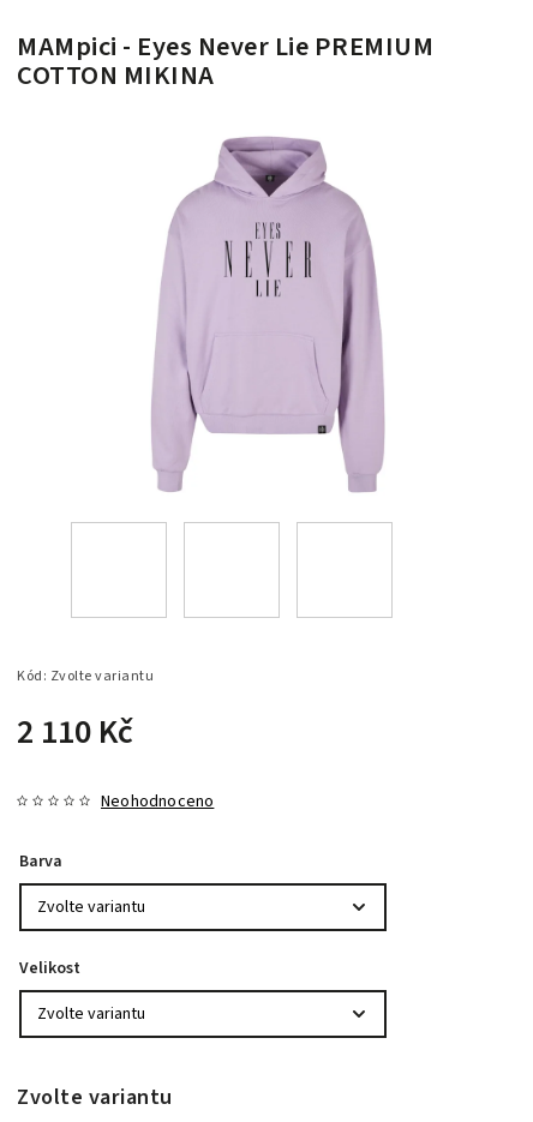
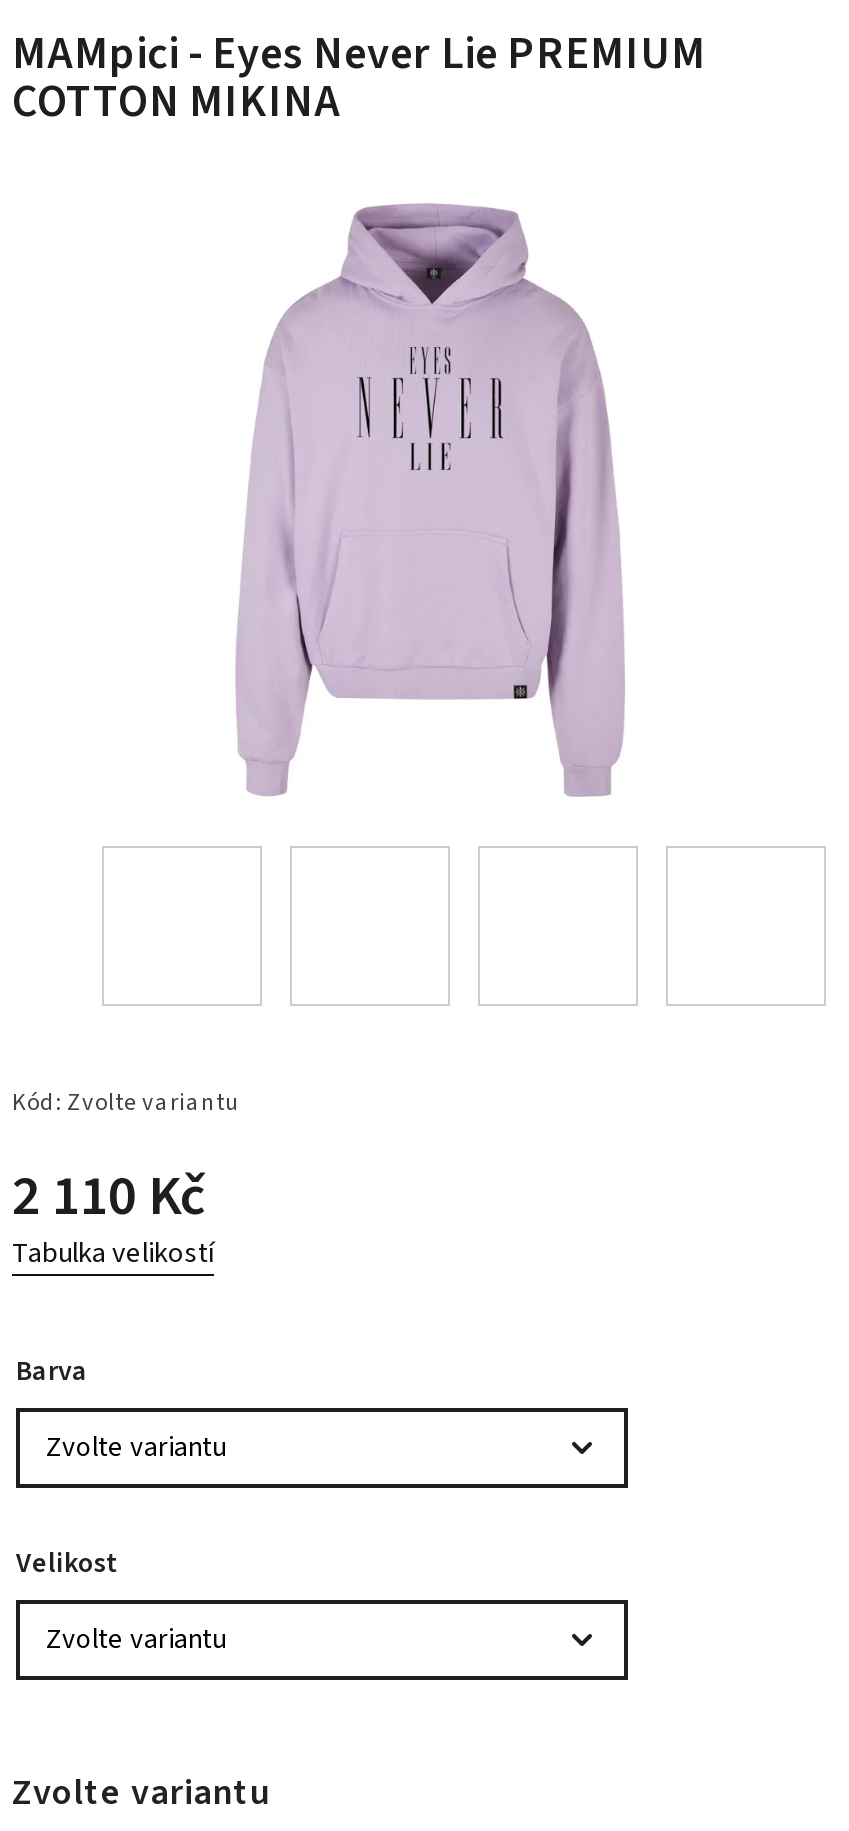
- Neohodnoceno
+ Tabulka velikostí
